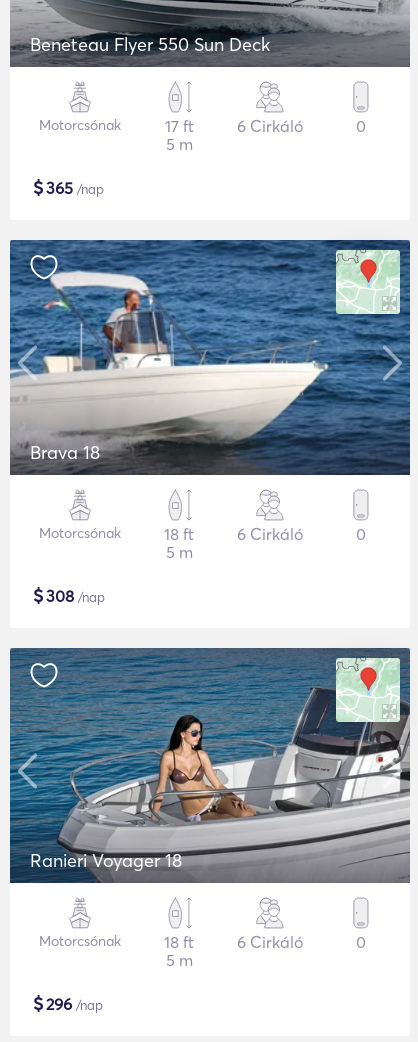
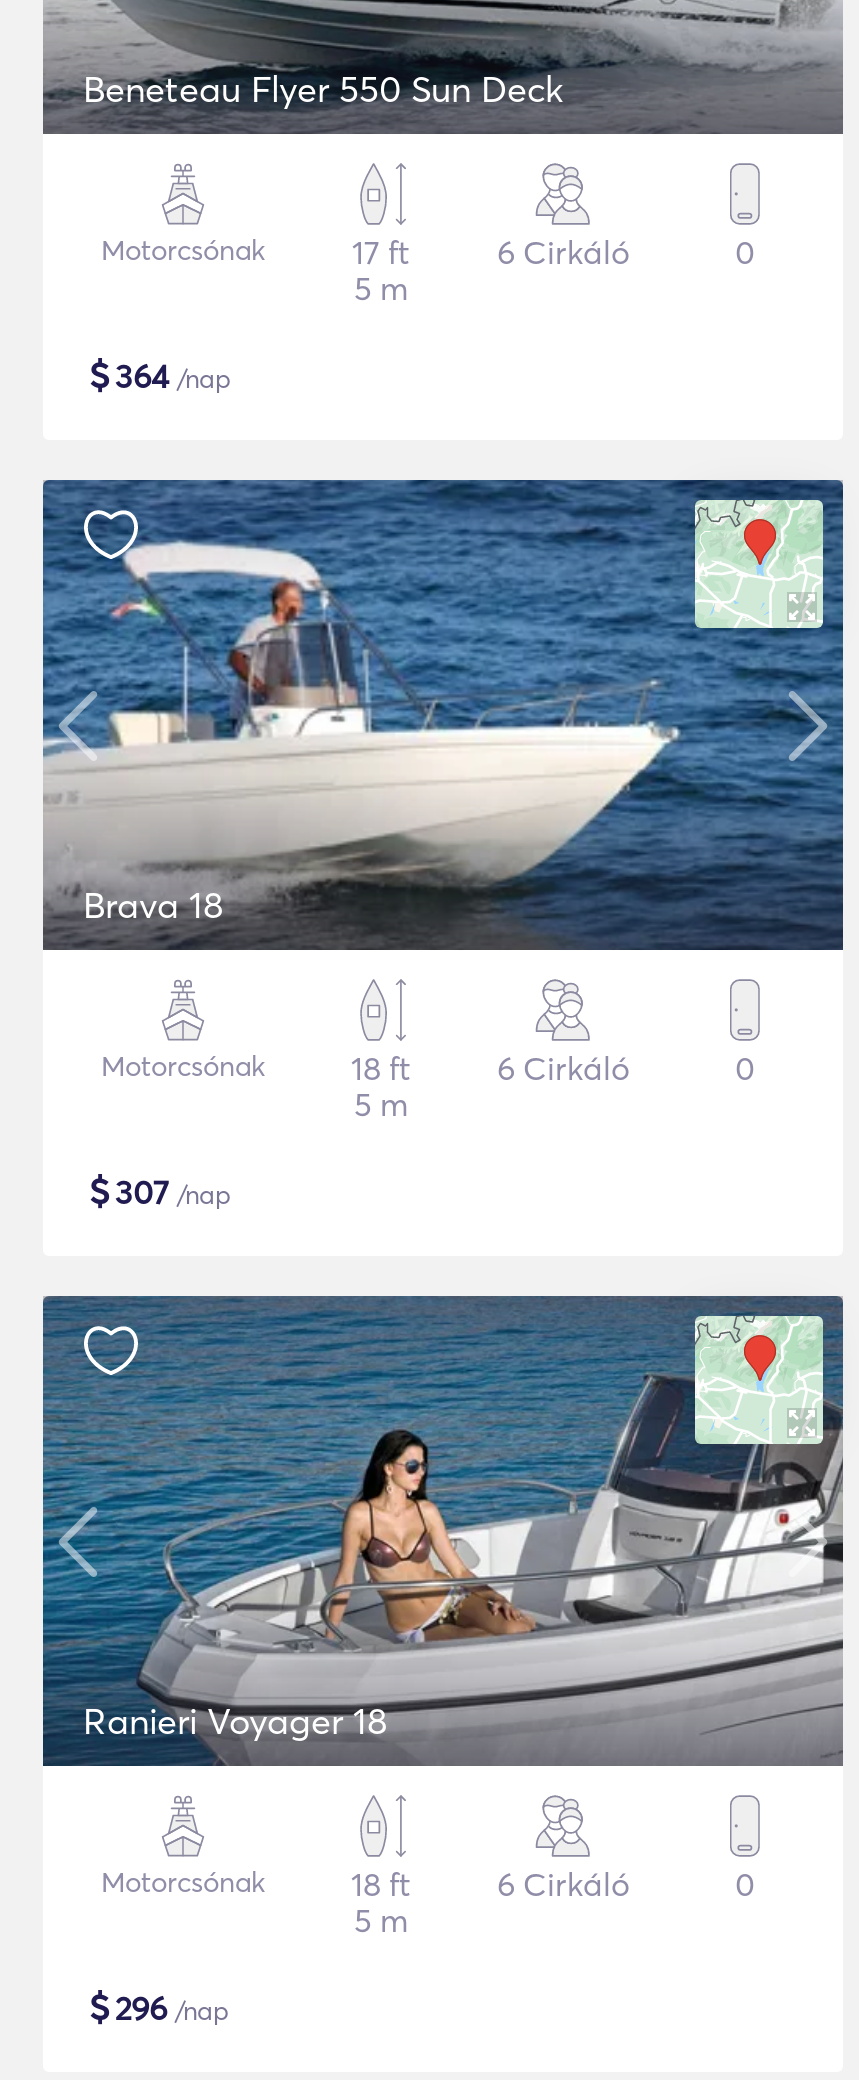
- $365 /nap
+ $364 /nap

- $308 /nap
+ $307 /nap
